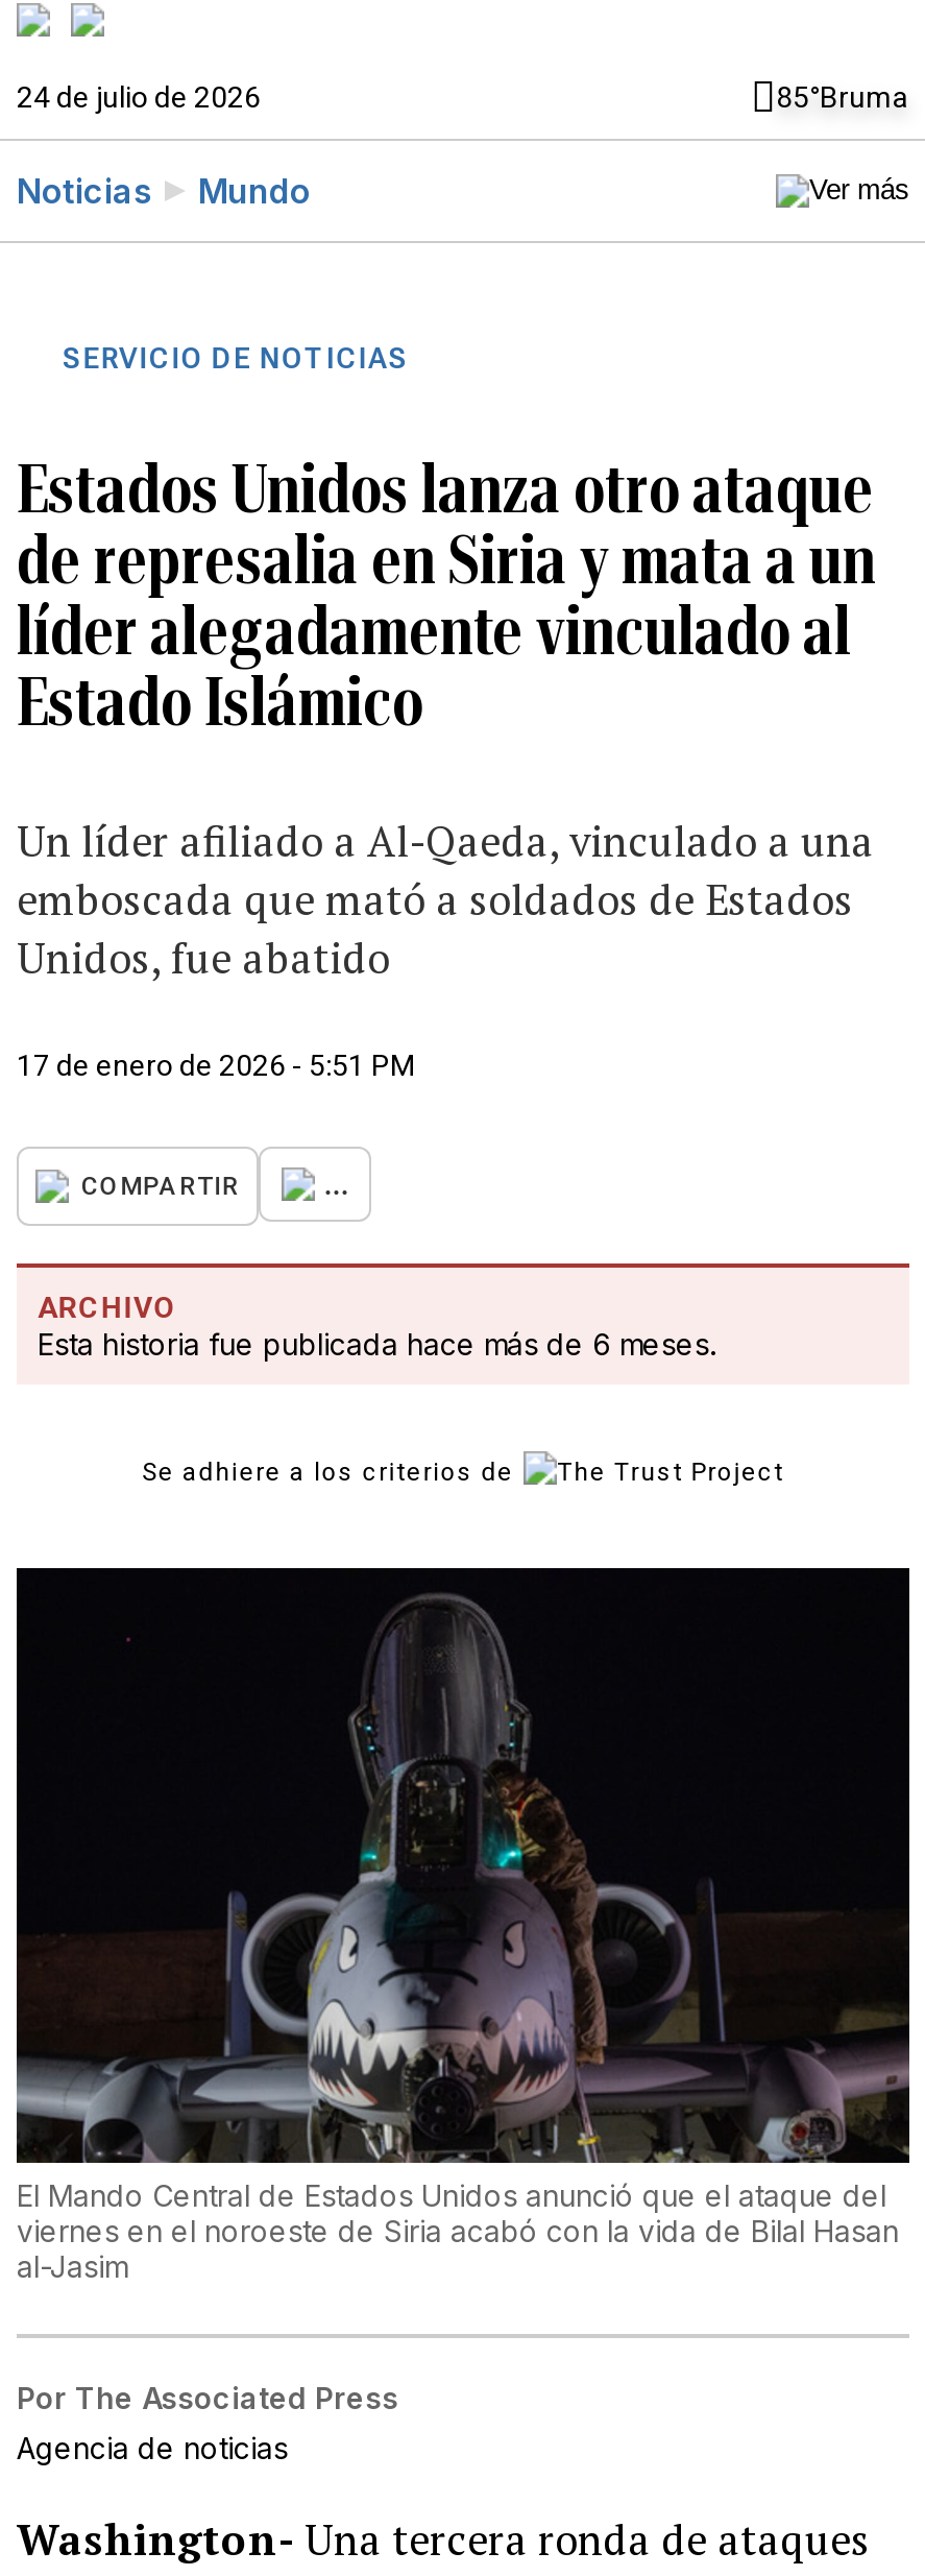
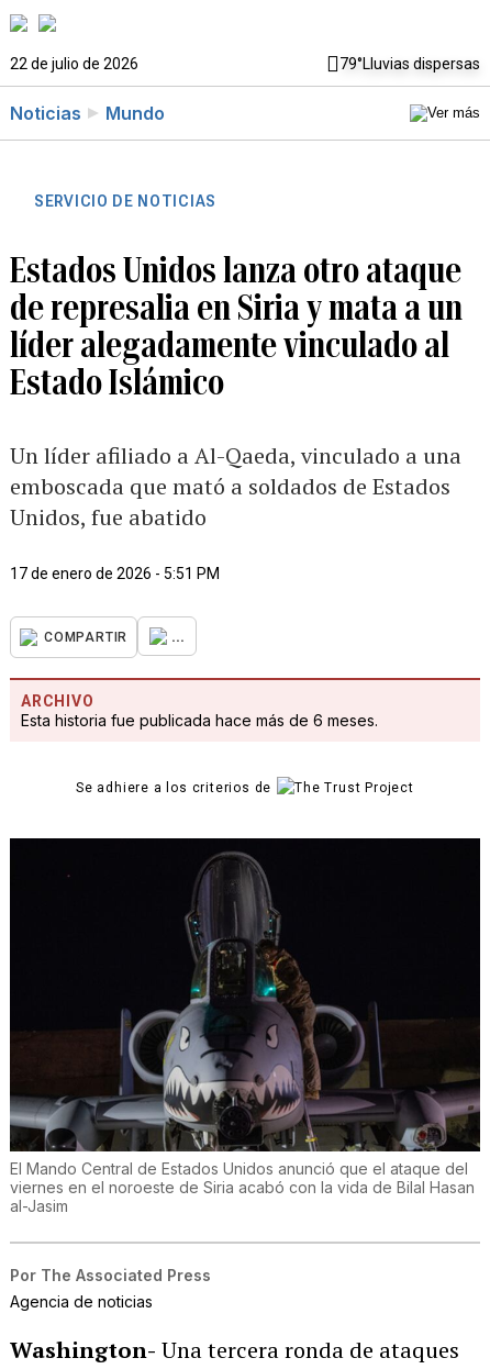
- 24 de julio de 2026
- 85°Bruma
+ 22 de julio de 2026
+ 79°Lluvias dispersas
